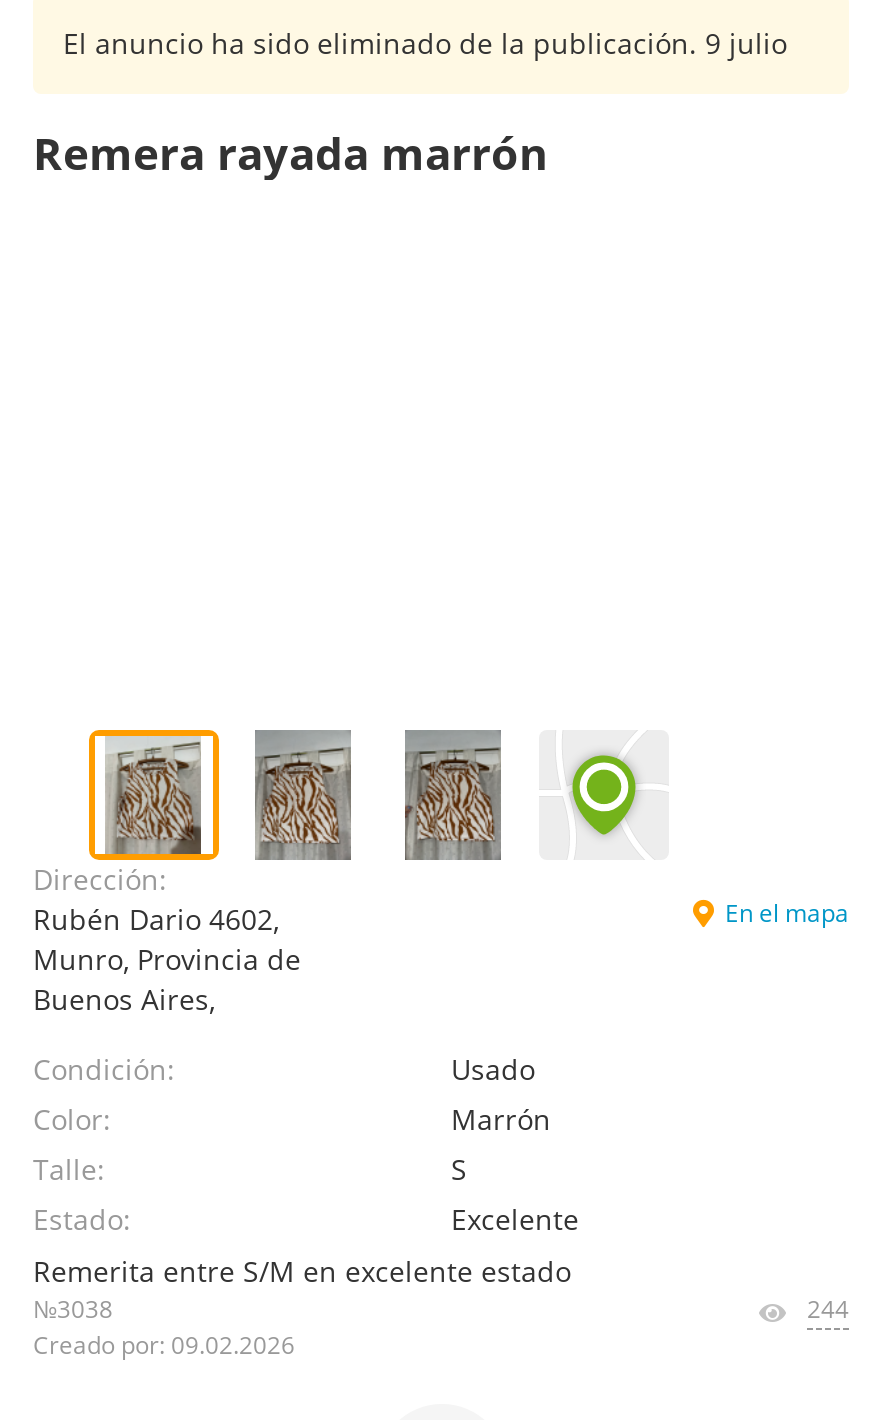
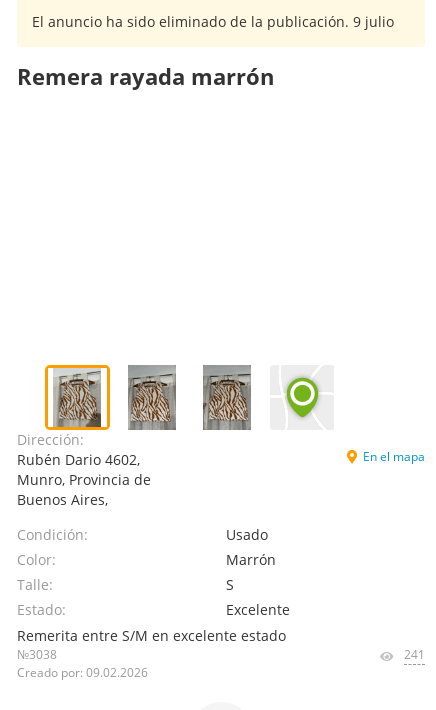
- 244
+ 241
